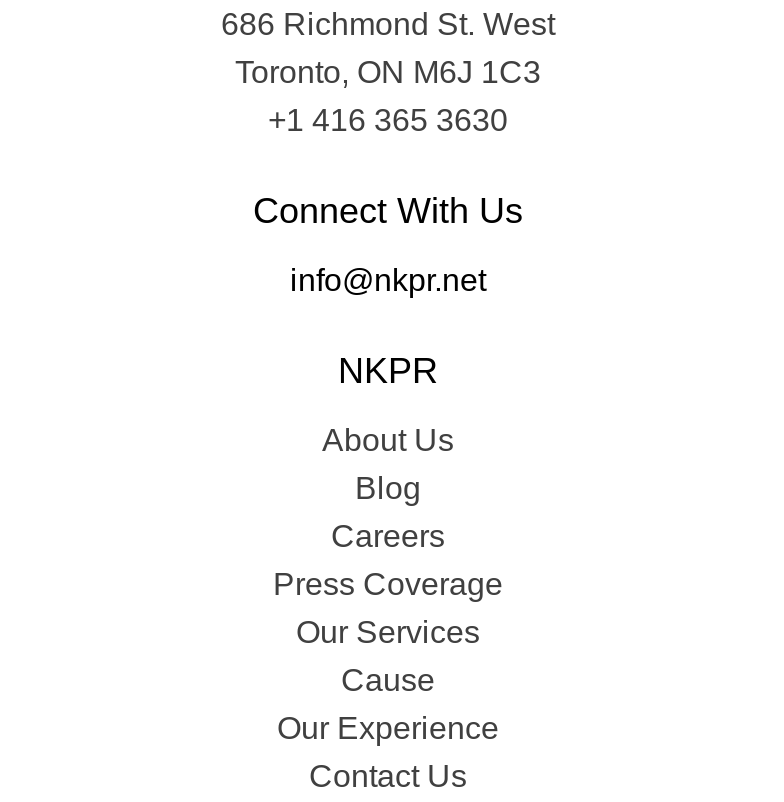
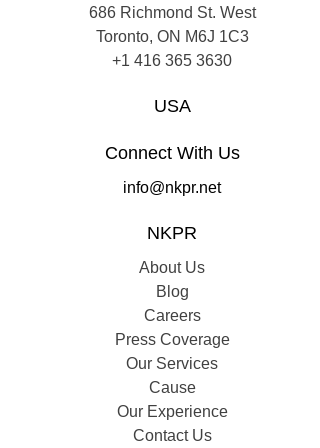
+ USA
